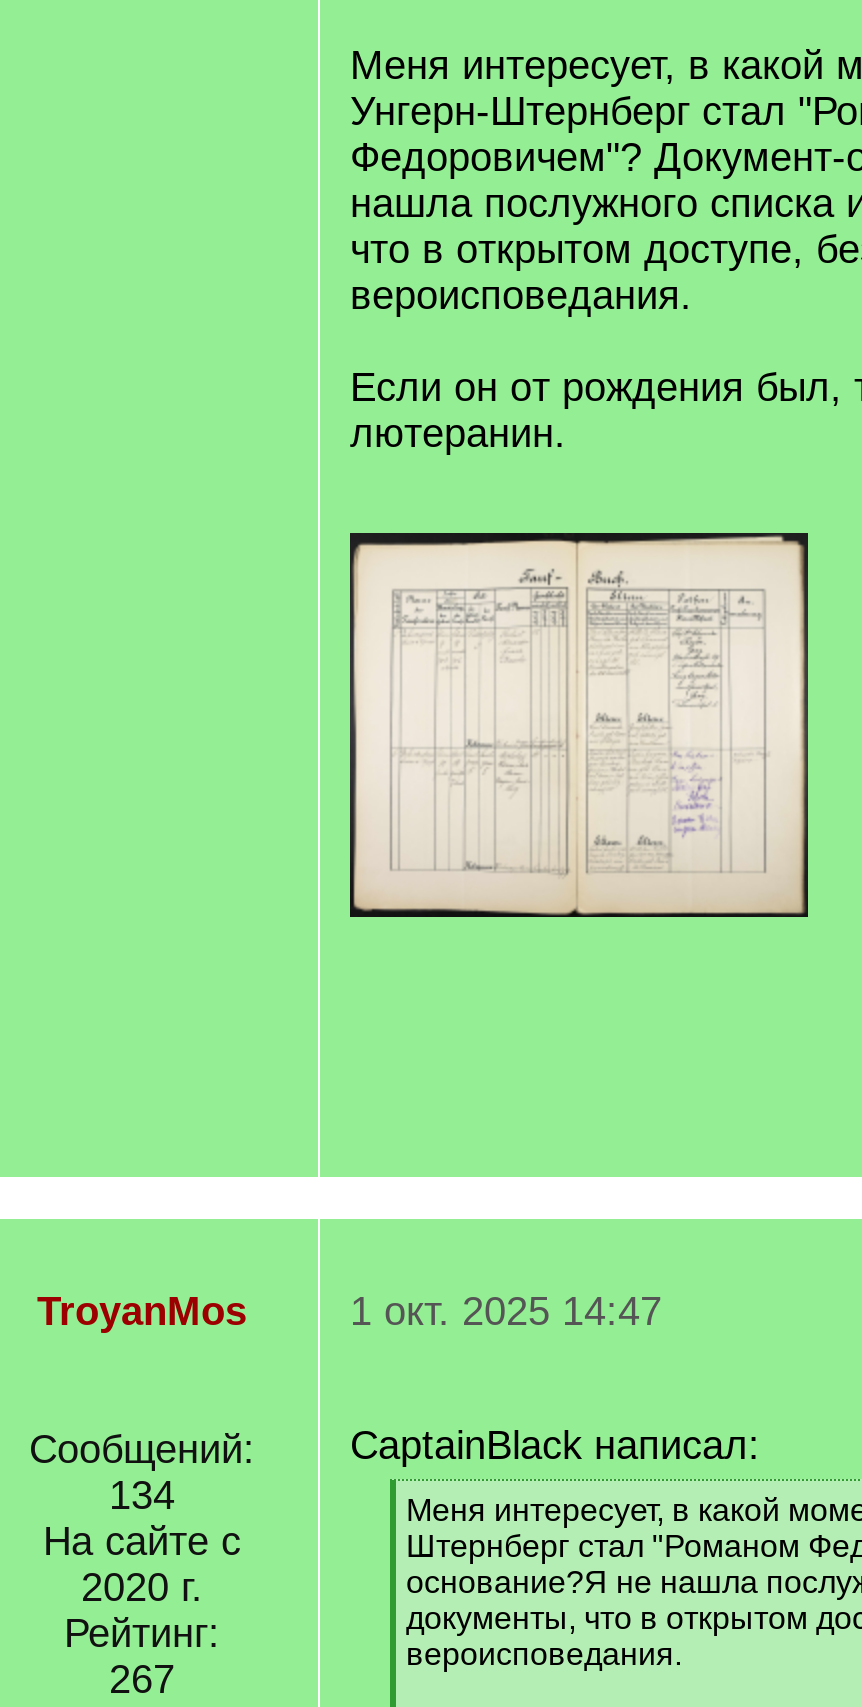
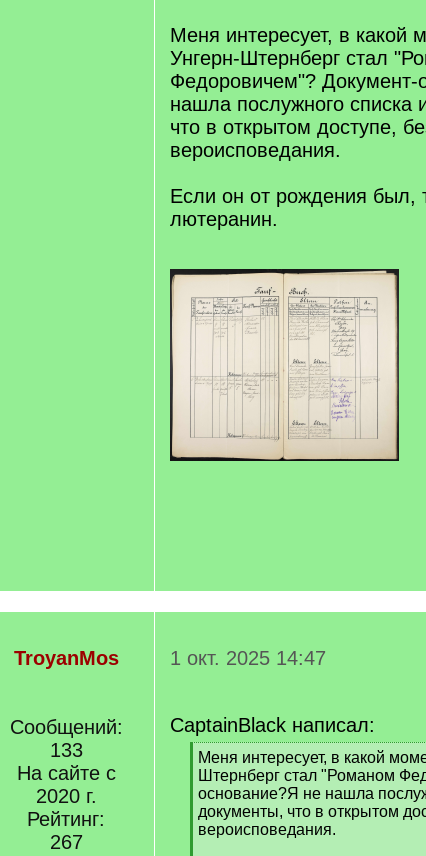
- 134
+ 133
